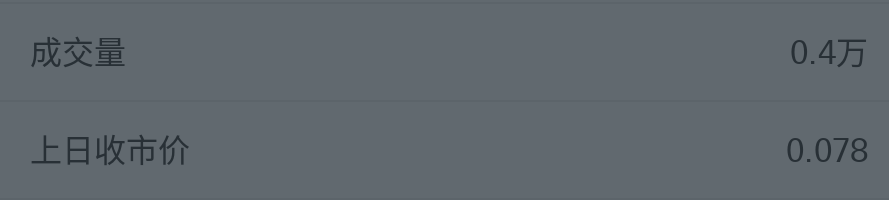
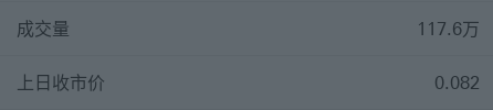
- 0.4万
+ 117.6万

- 0.078
+ 0.082
